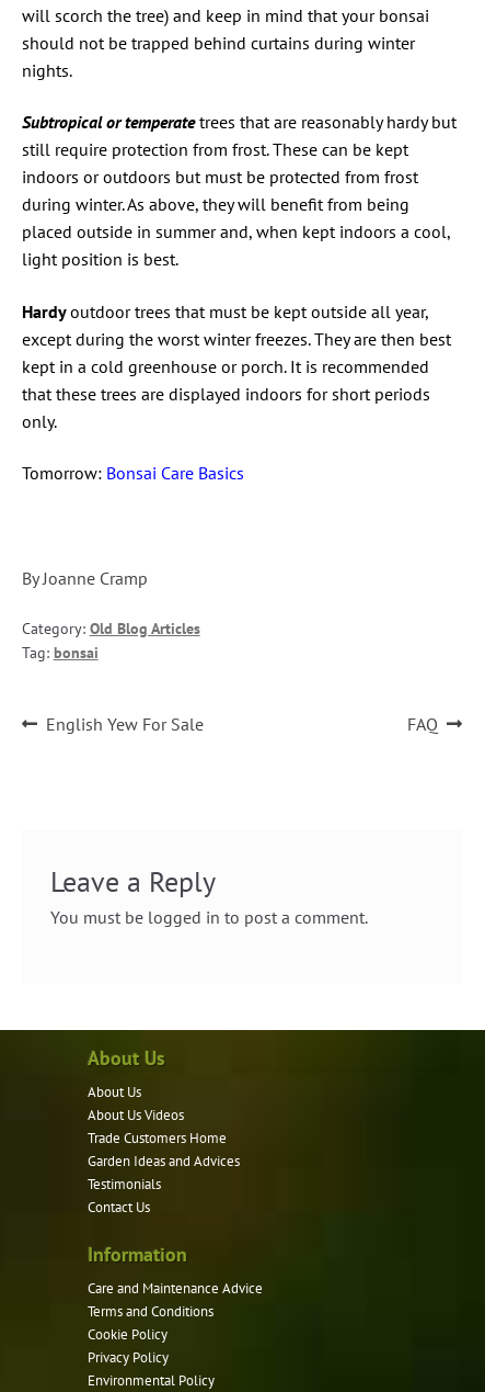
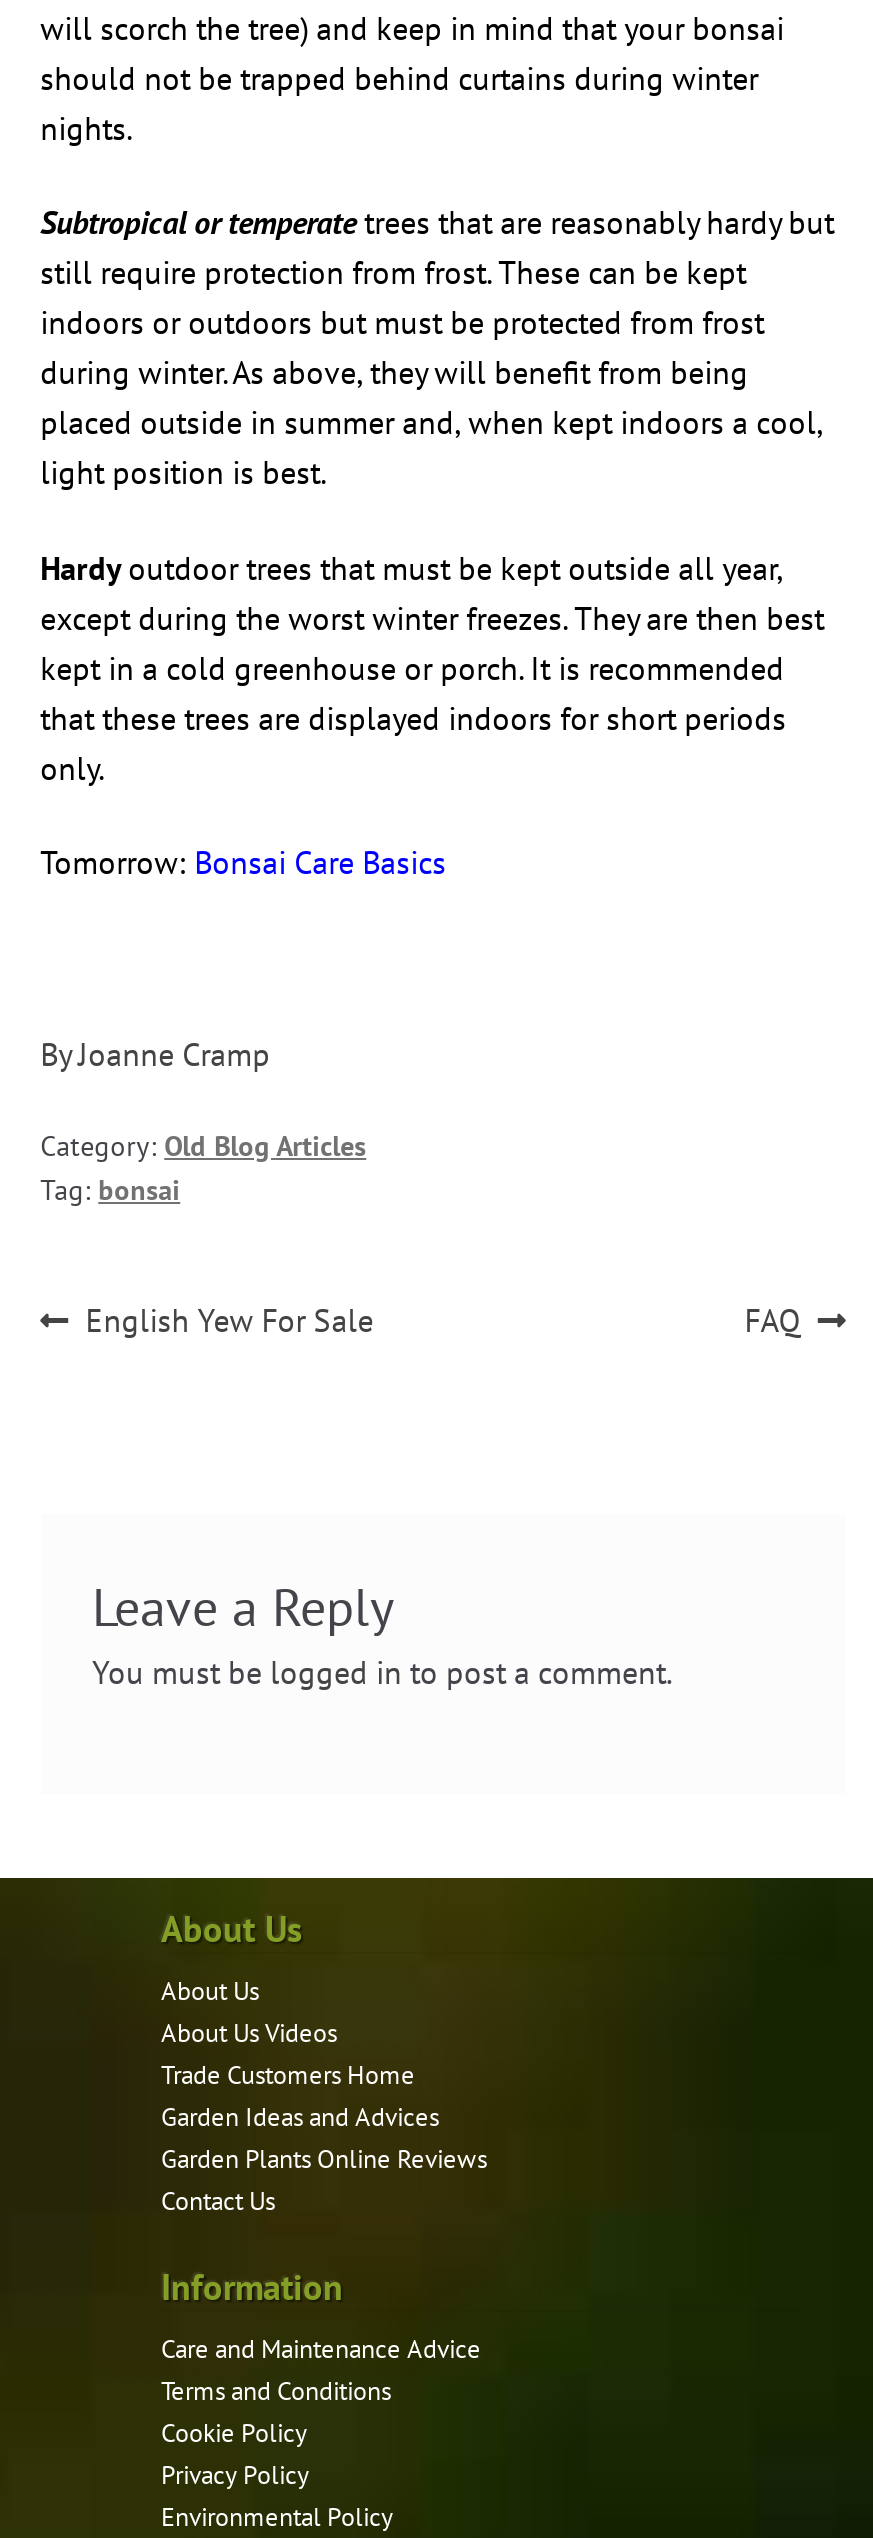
- Testimonials
+ Garden Plants Online Reviews
